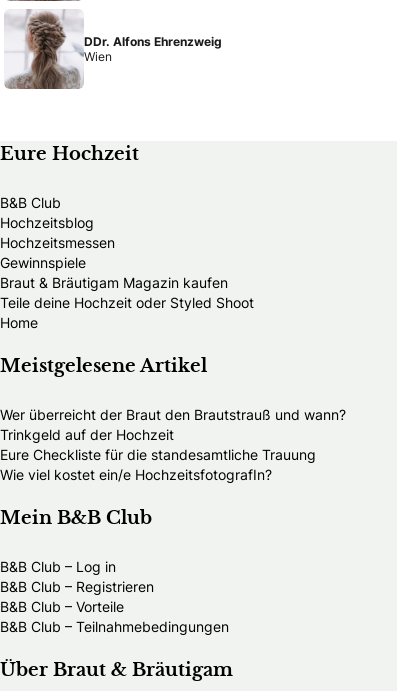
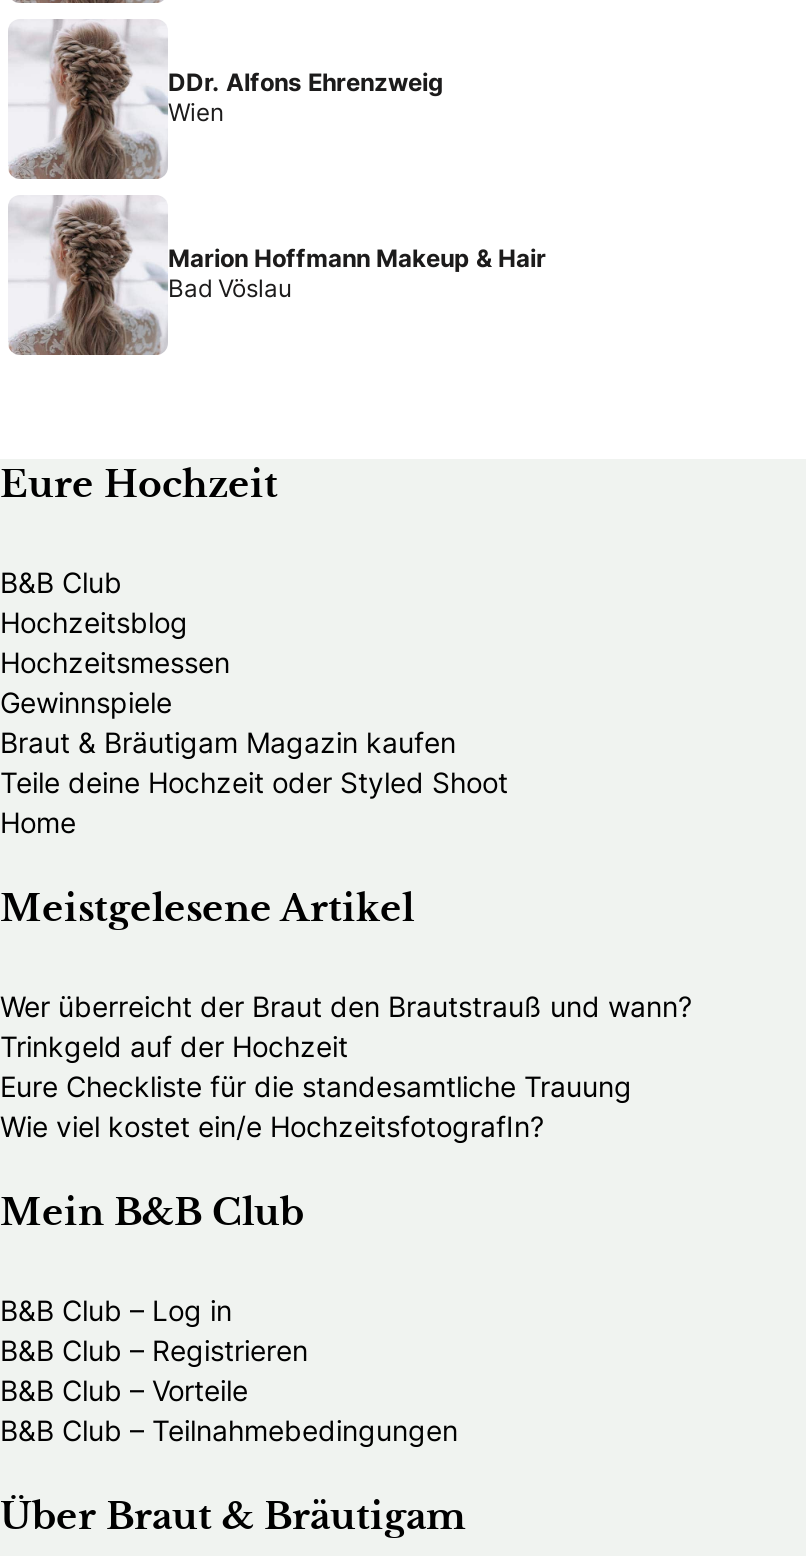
+ Marion Hoffmann Makeup & Hair
+ Bad Vöslau
